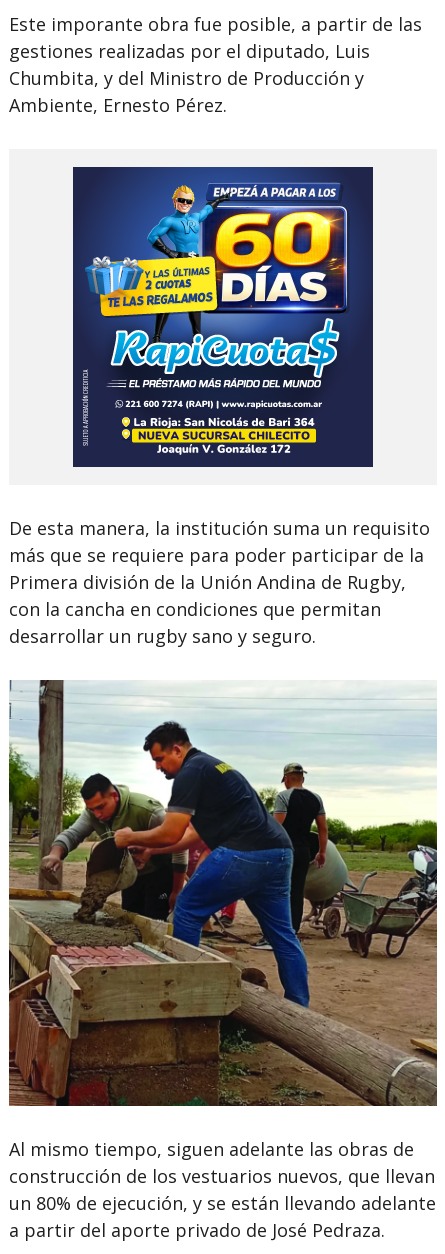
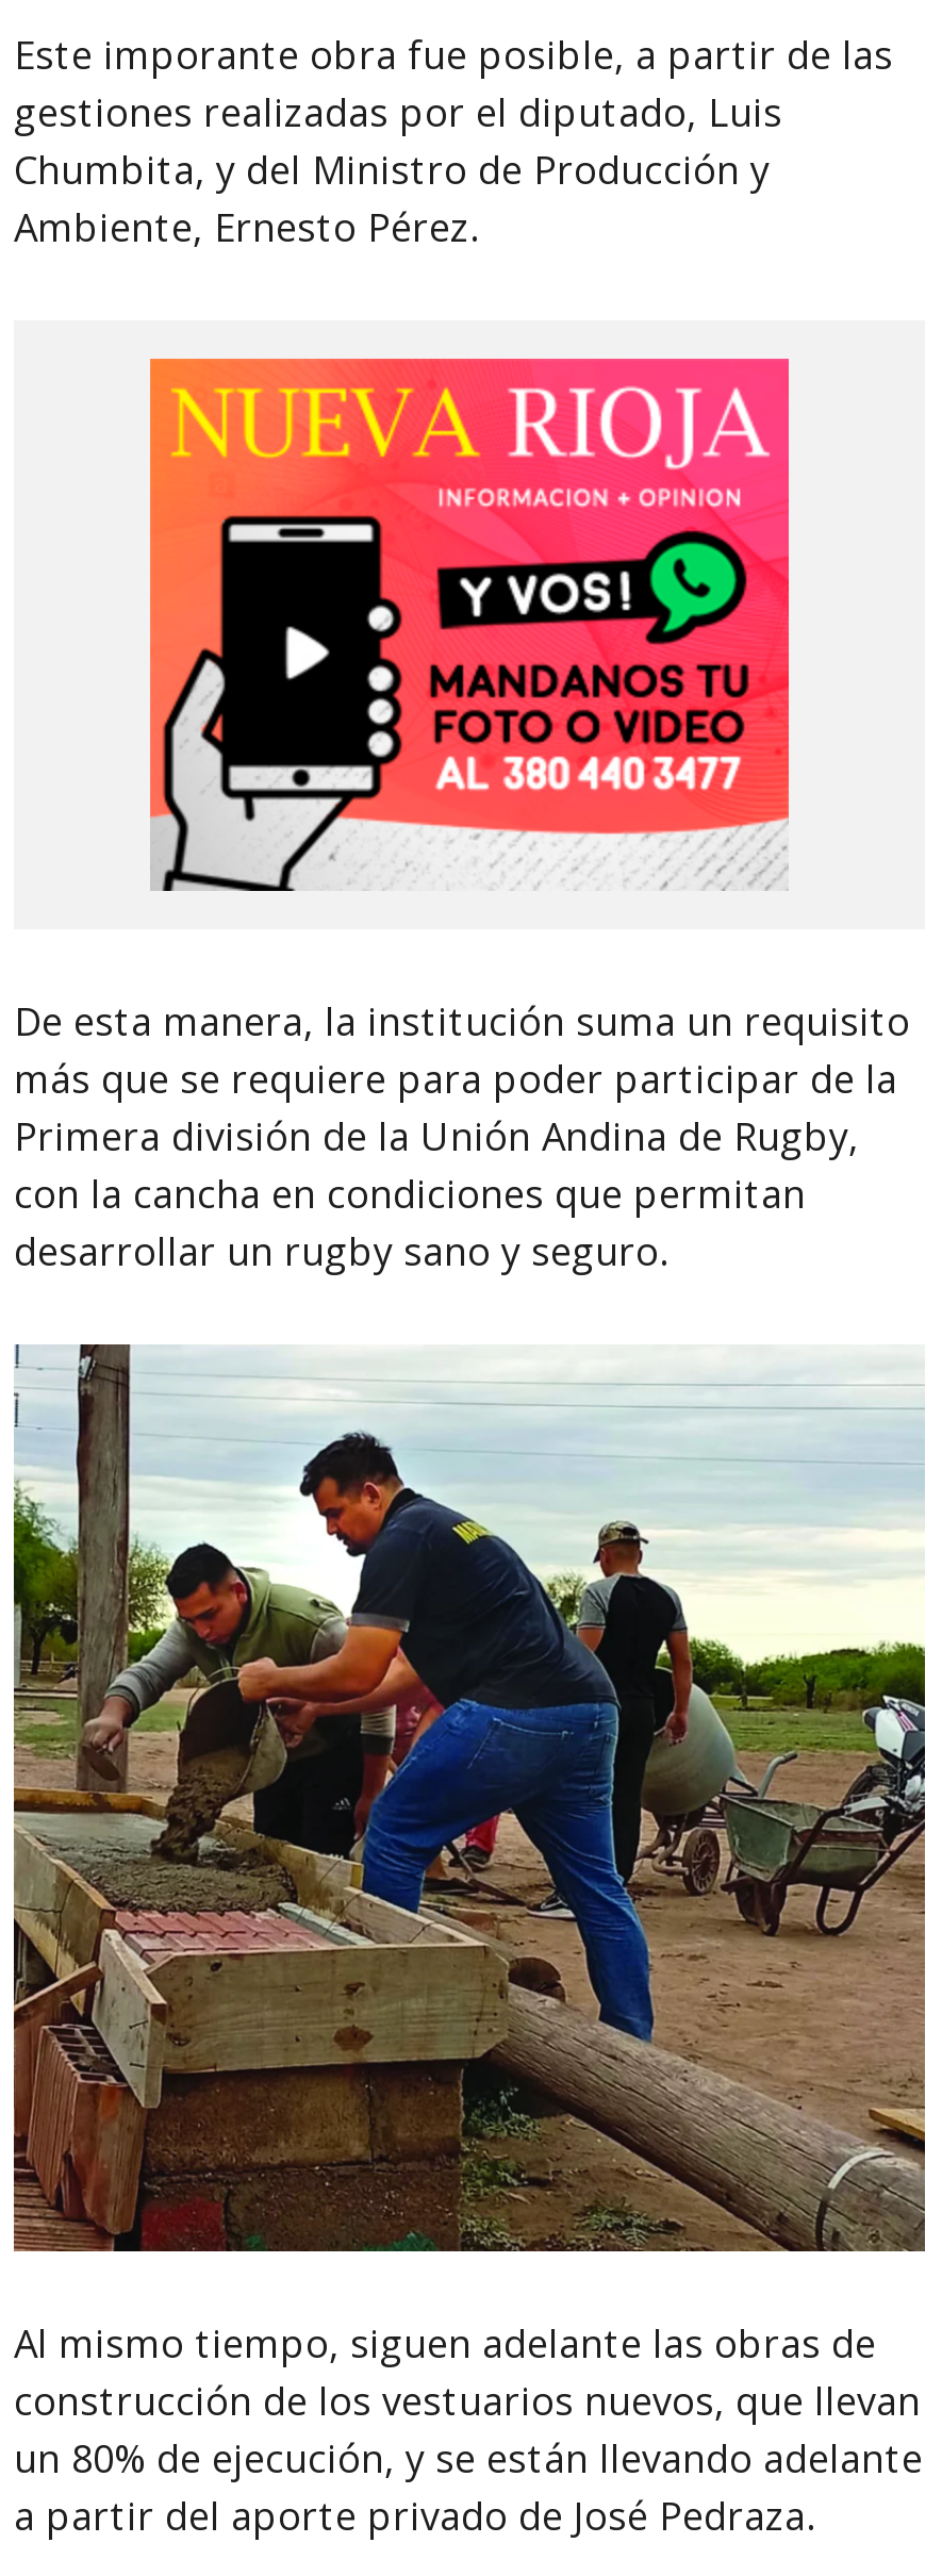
- [image]
+ [image]
